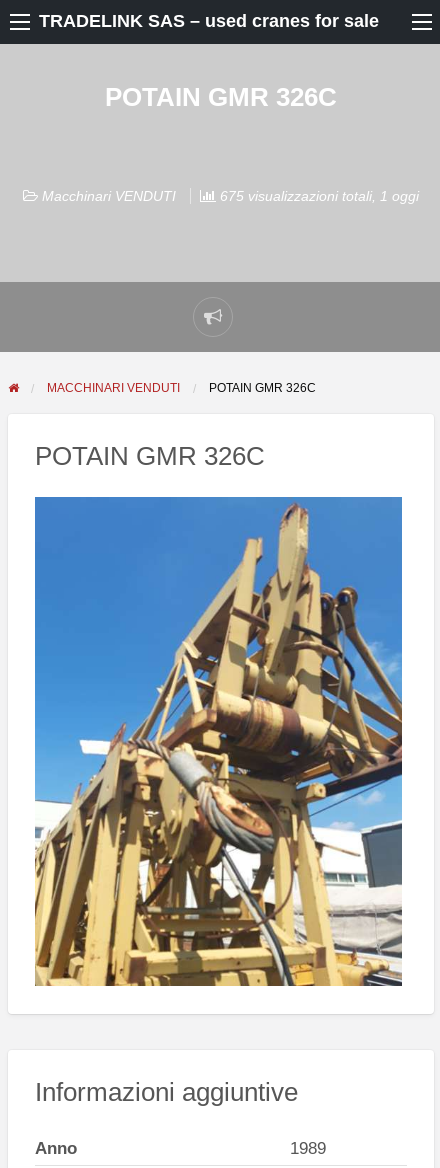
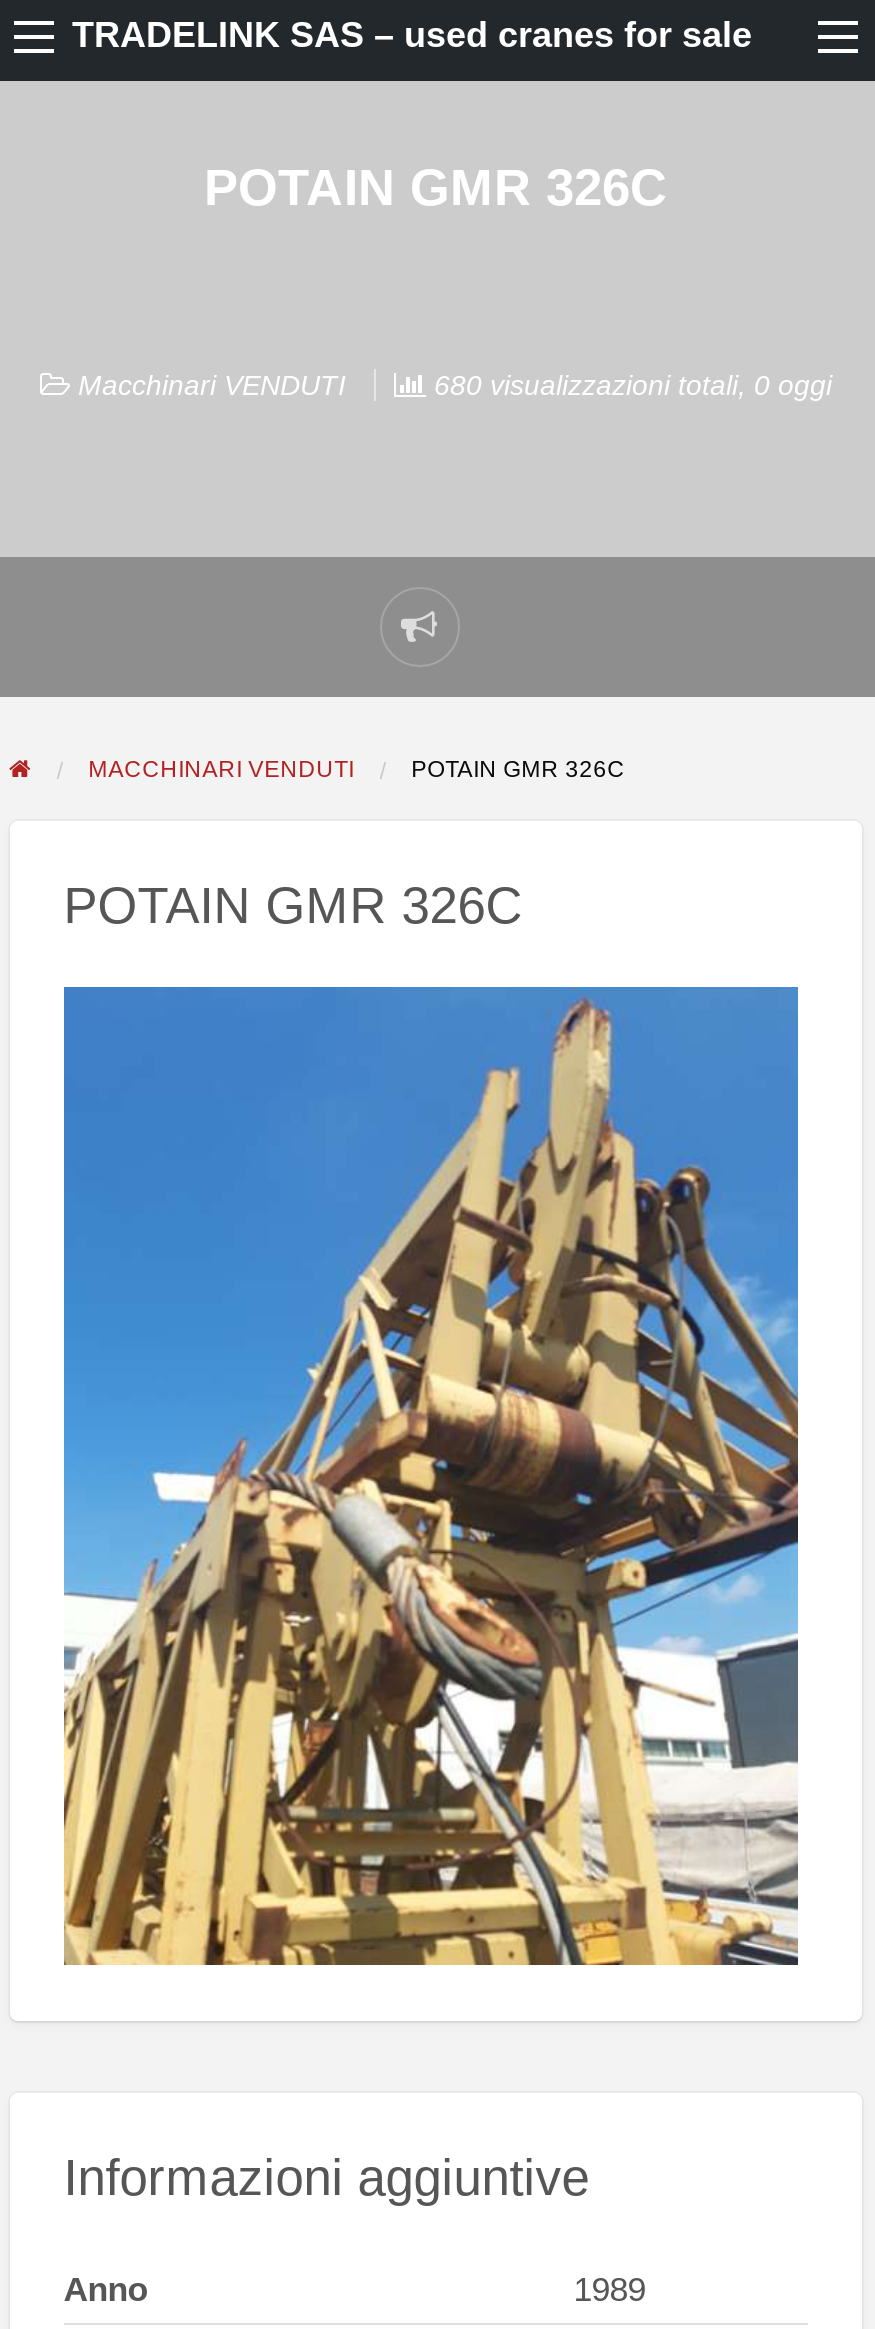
- 675 visualizzazioni totali, 1 oggi
+ 680 visualizzazioni totali, 0 oggi
